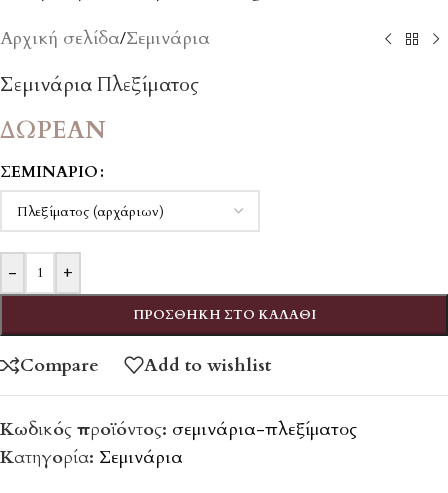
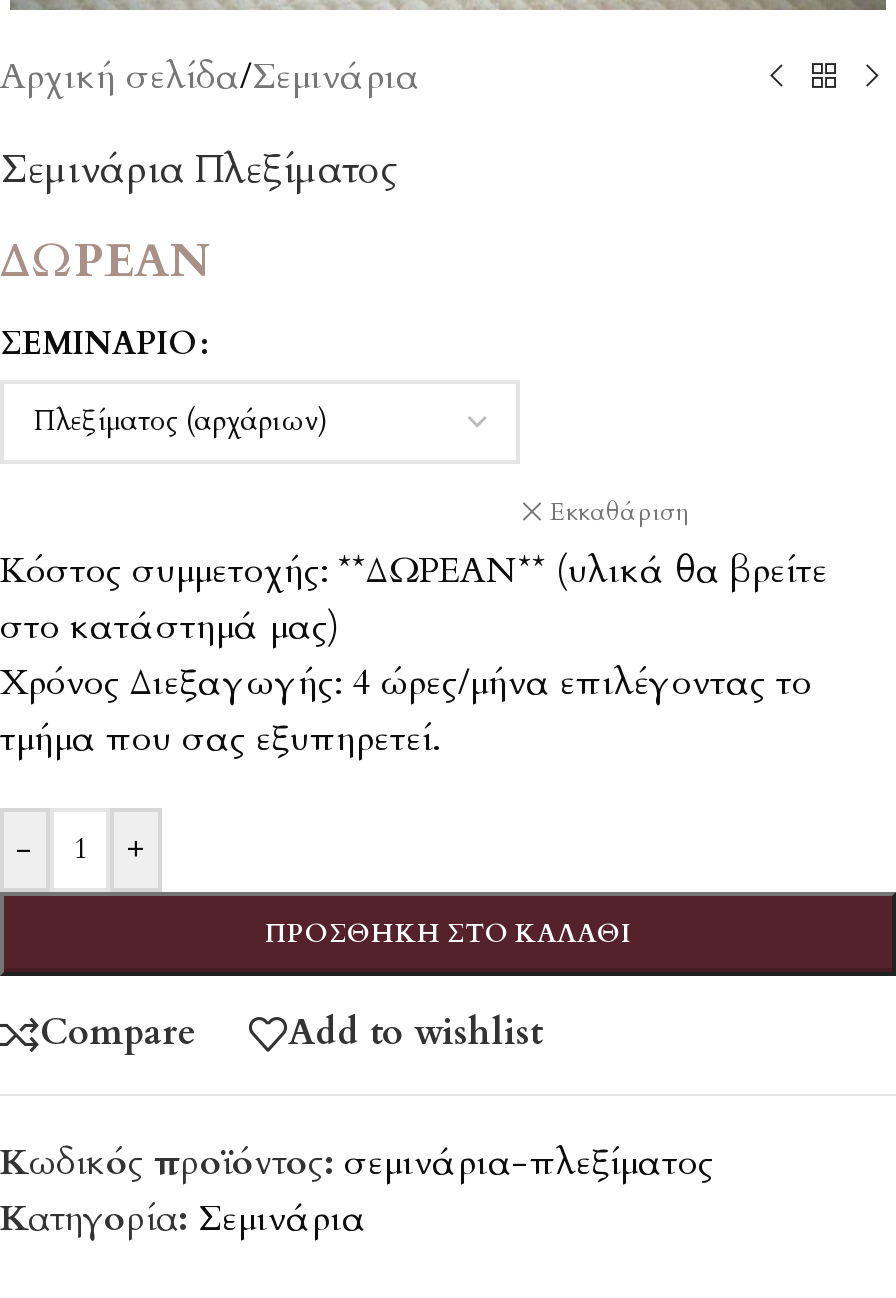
+ Εκκαθάριση
+ Κόστος συμμετοχής: **ΔΩΡΕΑΝ** (υλικά θα βρείτε
+ στο κατάστημά μας)
+ Χρόνος Διεξαγωγής: 4 ώρες/μήνα επιλέγοντας το
+ τμήμα που σας εξυπηρετεί.
